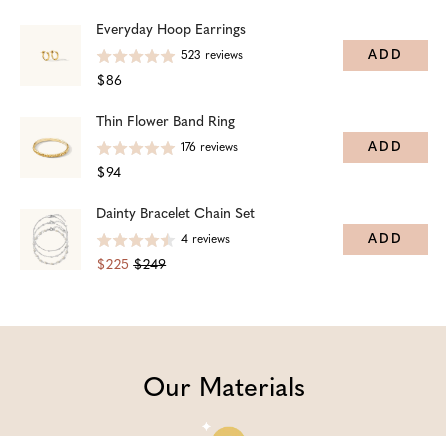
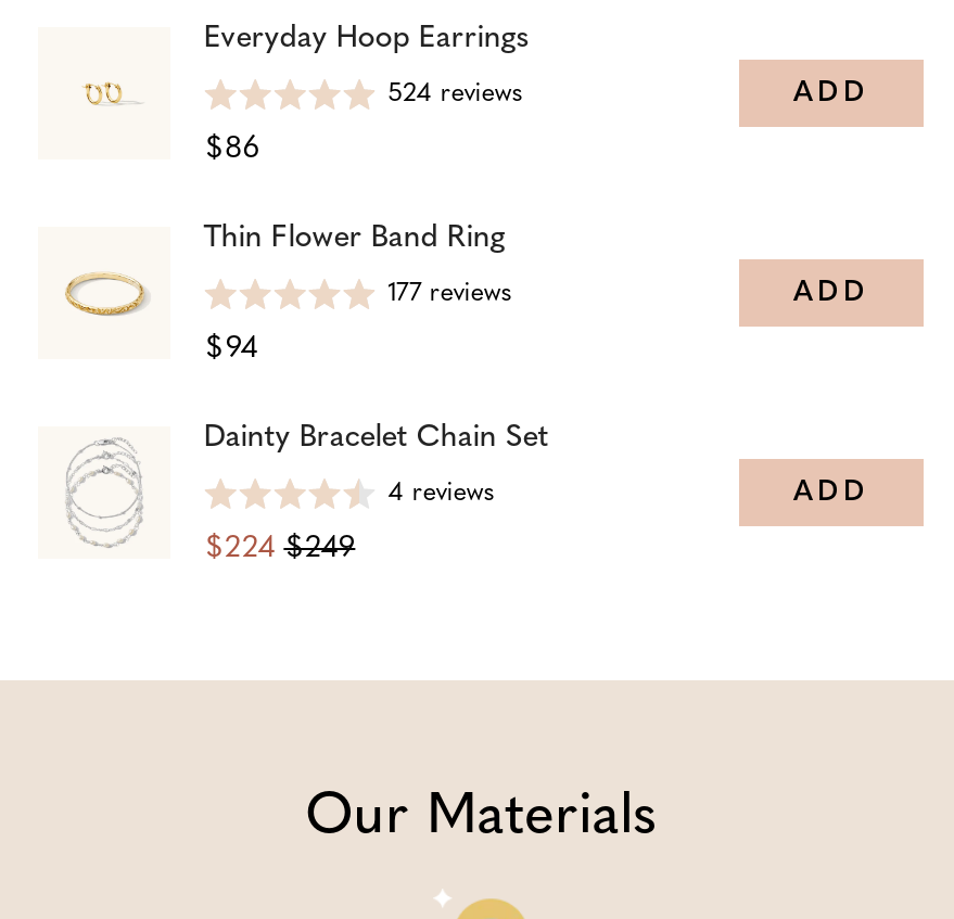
- 523 reviews
+ 524 reviews

- 176 reviews
+ 177 reviews

- $225 $249
+ $224 $249
